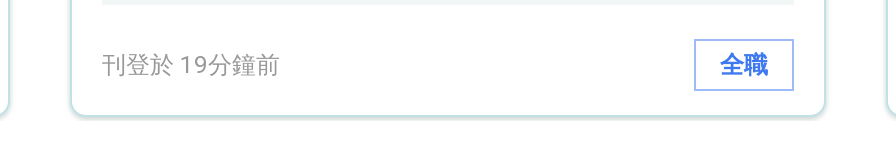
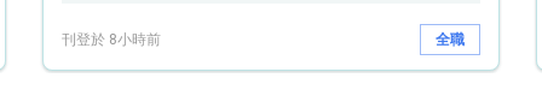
- 刊登於 19分鐘前
+ 刊登於 8小時前
